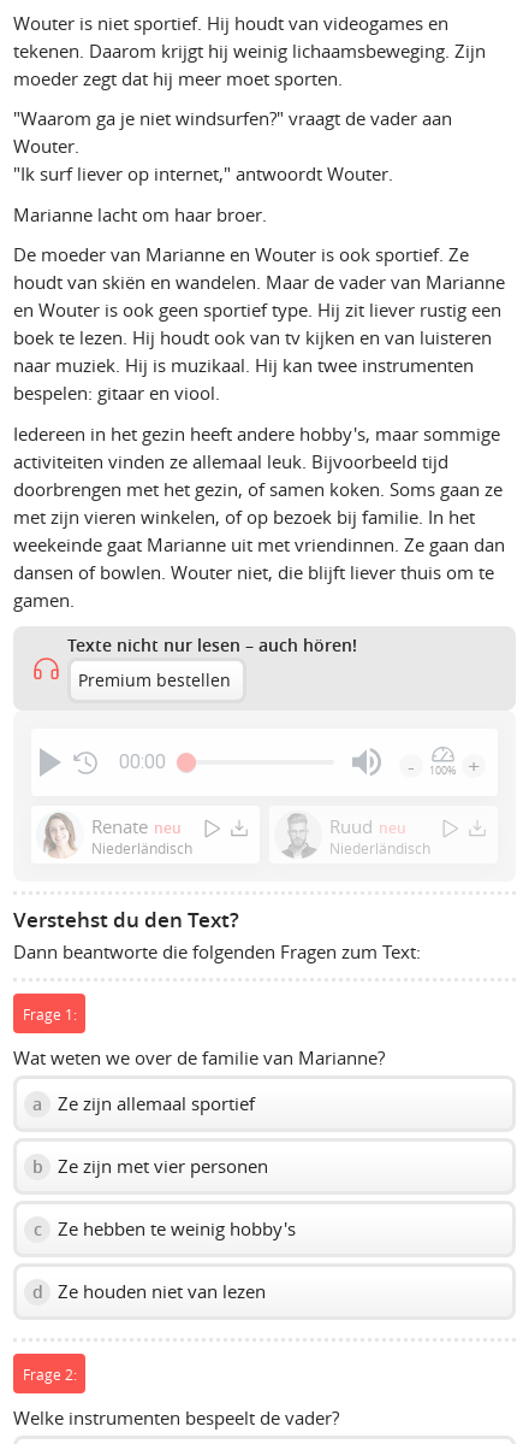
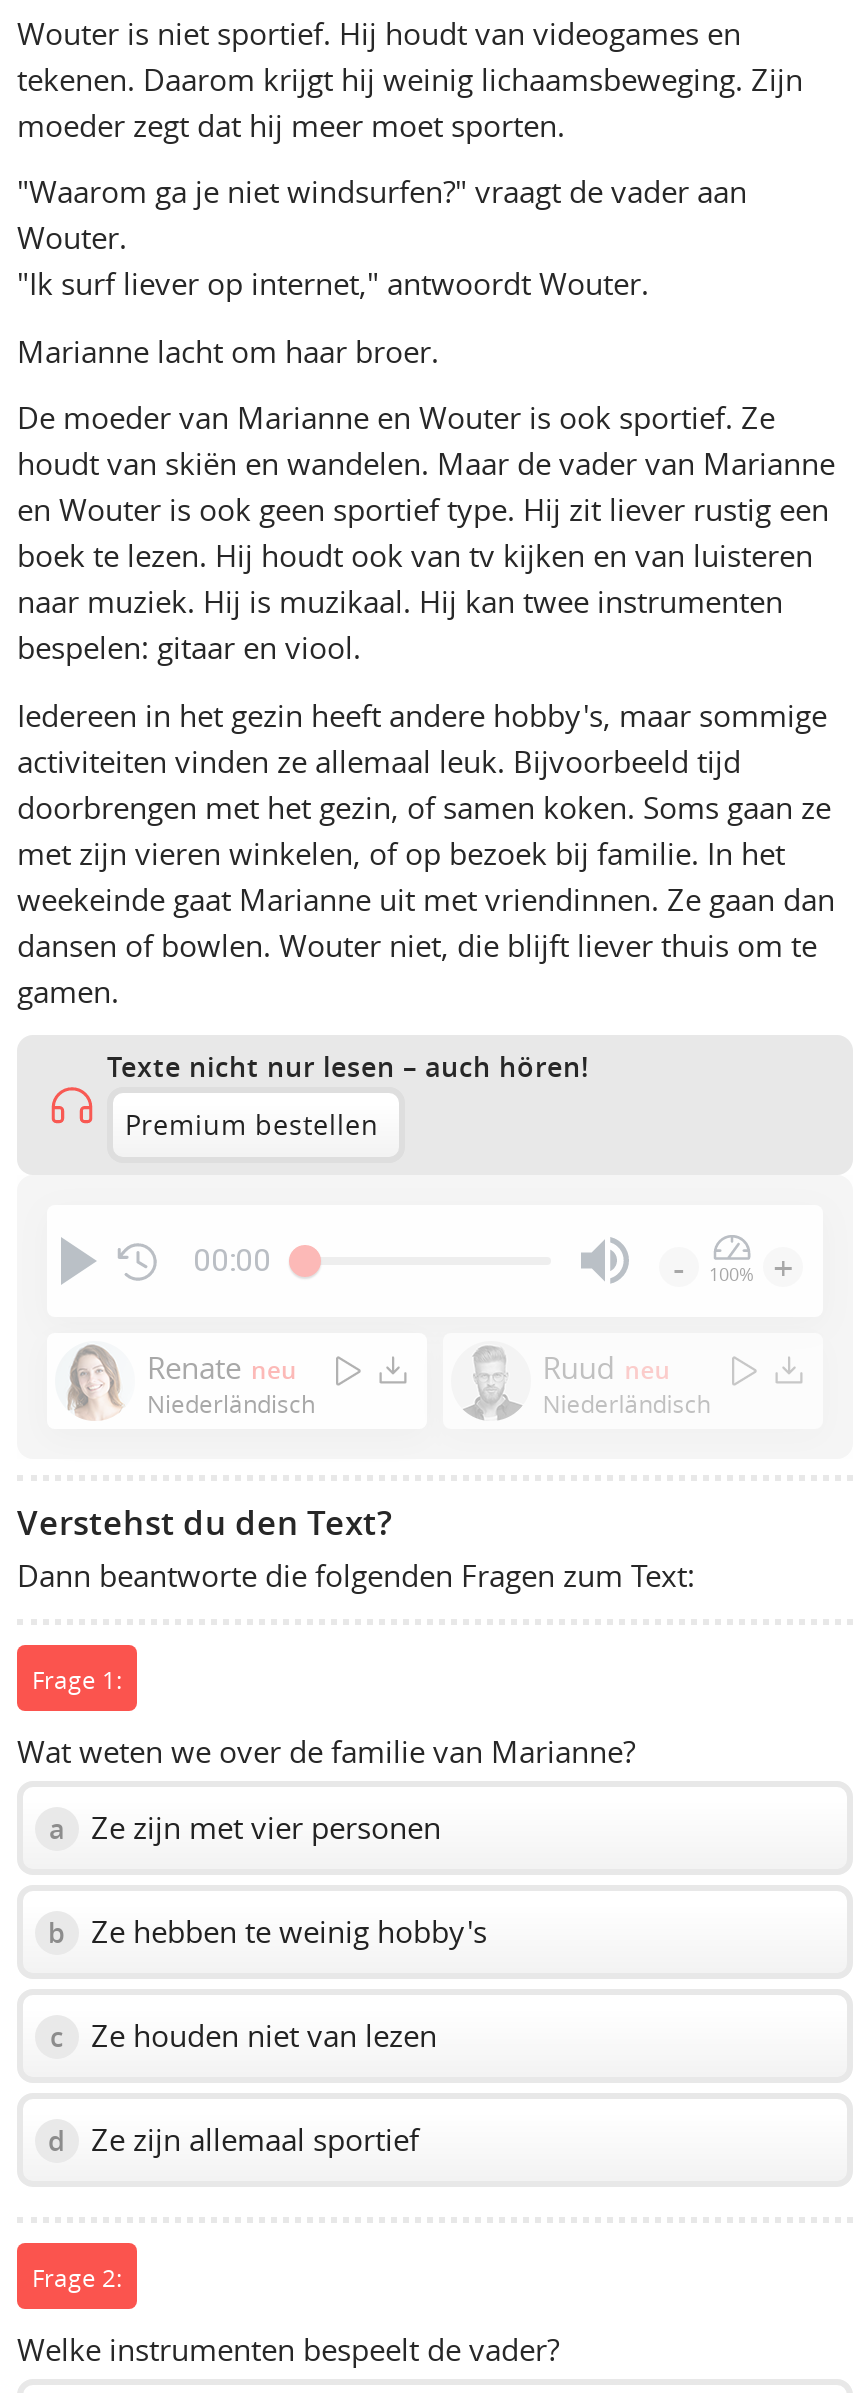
- a Ze zijn allemaal sportief
+ a Ze zijn met vier personen

- b Ze zijn met vier personen
+ b Ze hebben te weinig hobby's

- c Ze hebben te weinig hobby's
+ c Ze houden niet van lezen

- d Ze houden niet van lezen
+ d Ze zijn allemaal sportief
